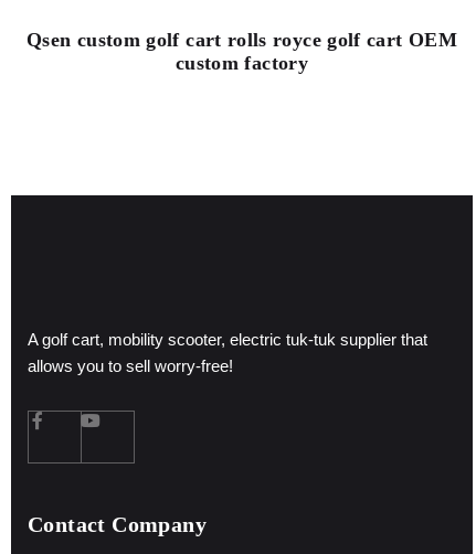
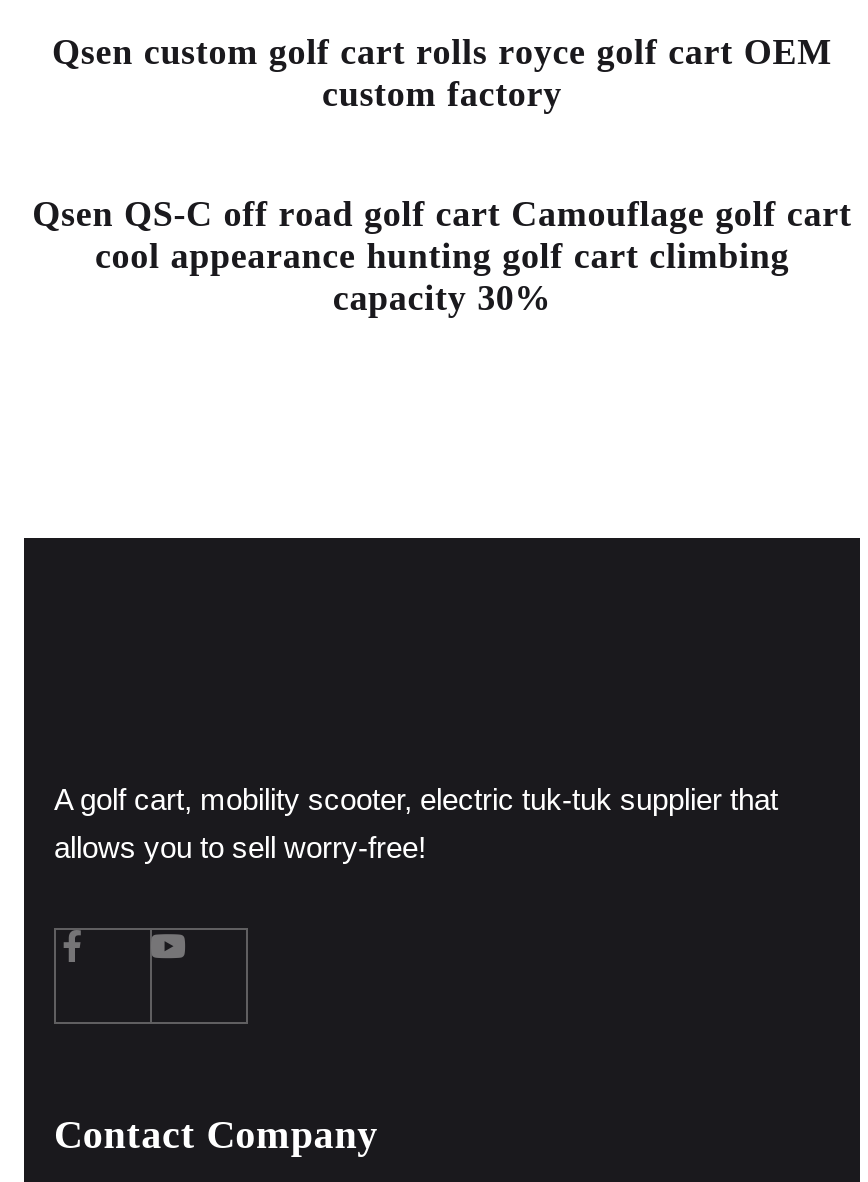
+ Qsen QS-C off road golf cart Camouflage golf cart
+ cool appearance hunting golf cart climbing
+ capacity 30%
